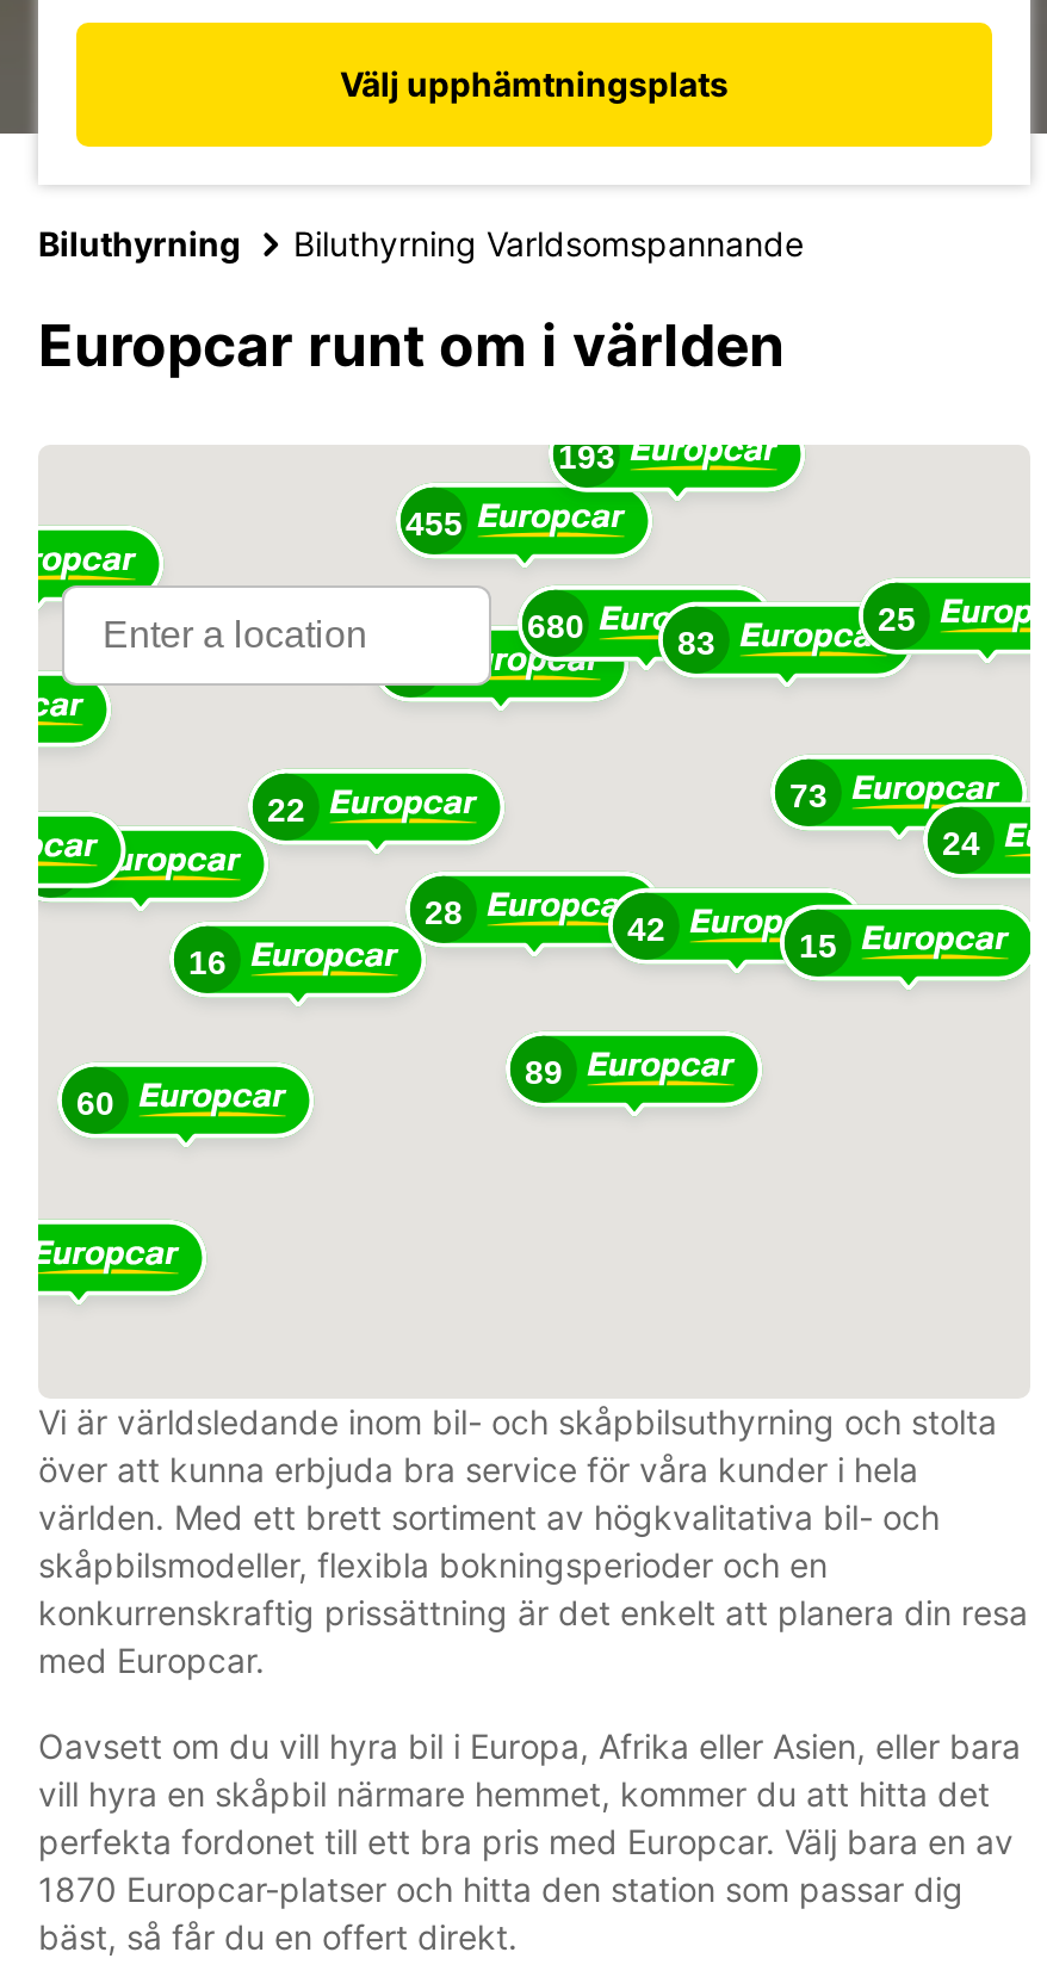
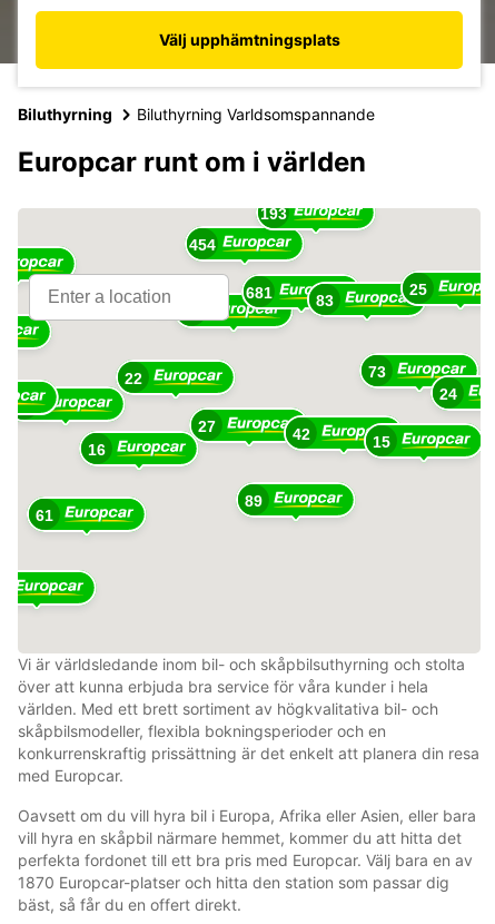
- 455
+ 454

- 680
+ 681

- 28
+ 27

- 60
+ 61
